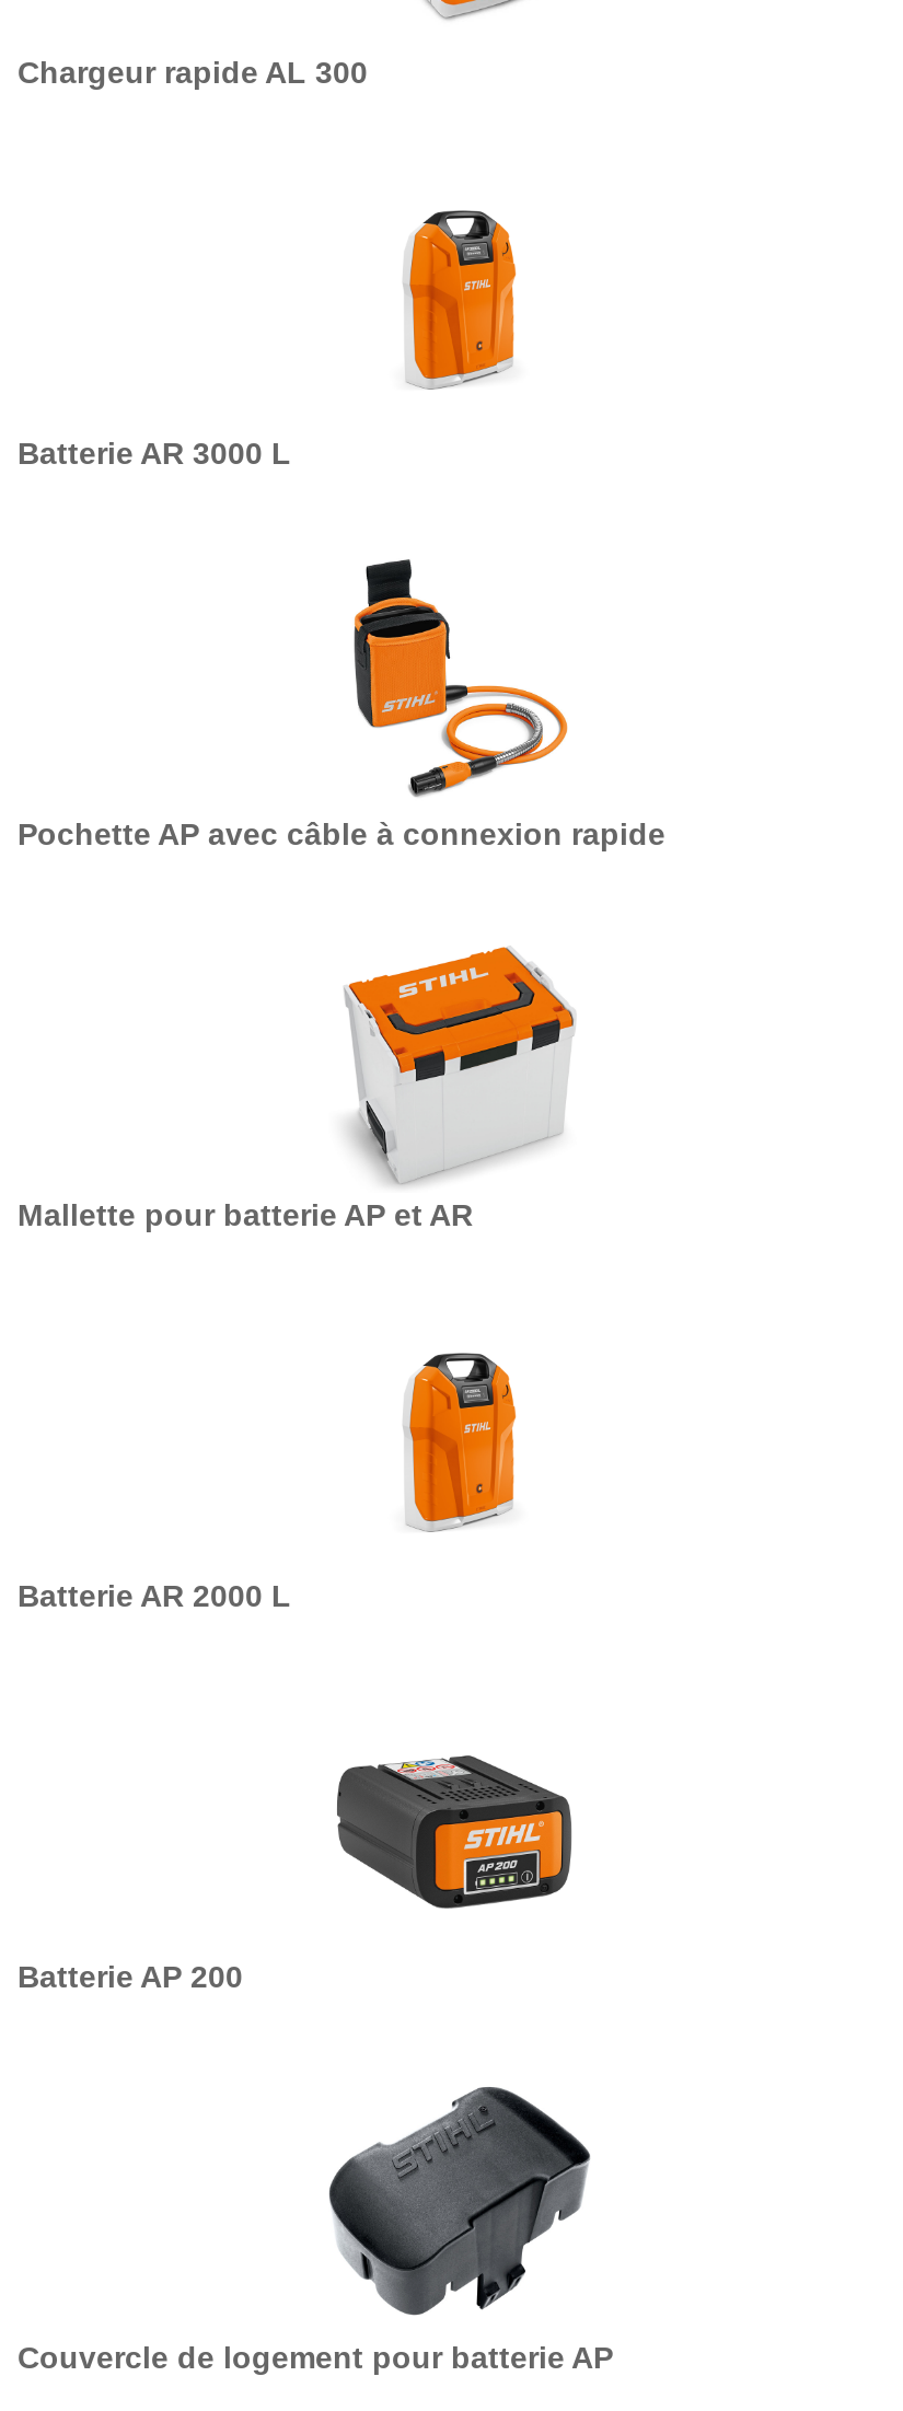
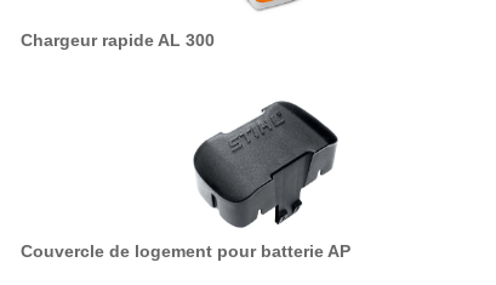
- [image]

- Batterie AR 3000 L

- [image]
- Pochette AP avec câble à connexion rapide

- [image]
- Mallette pour batterie AP et AR

- [image]

- Batterie AR 2000 L

- [image]

- Batterie AP 200
